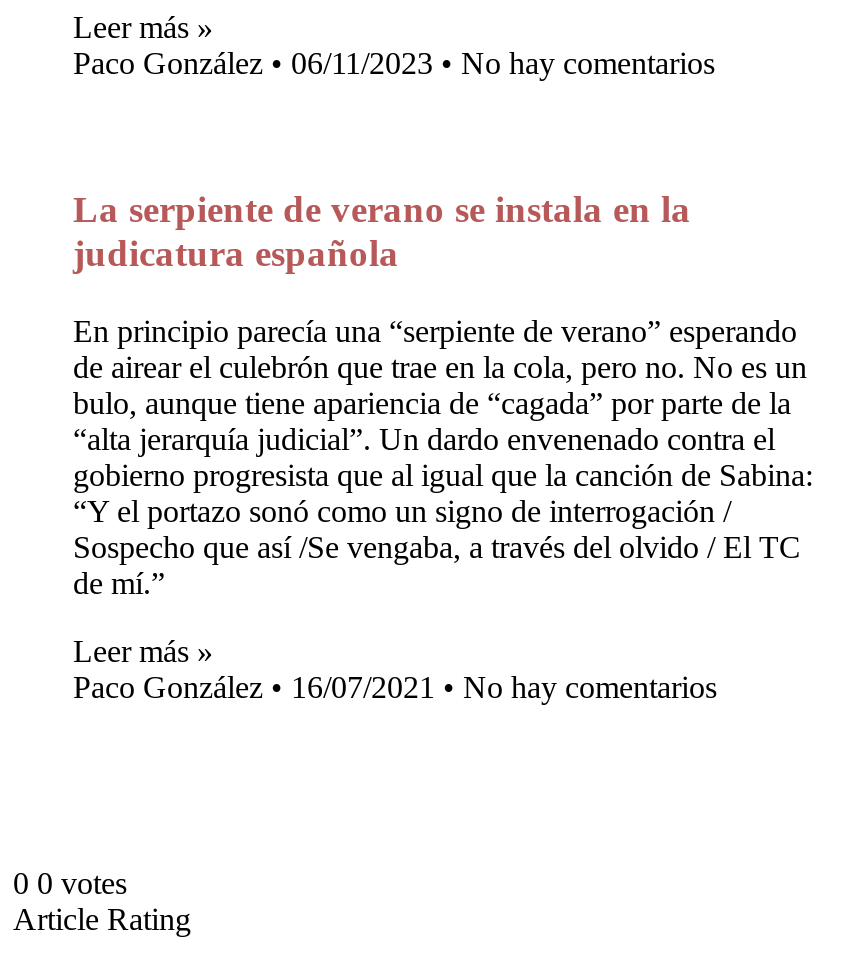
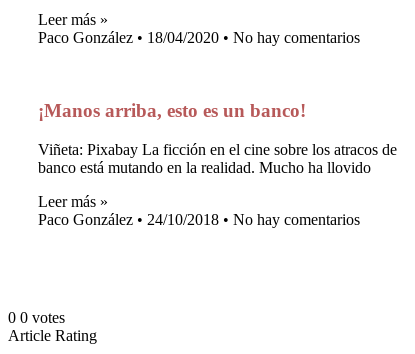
- Paco González 06/11/2023 No hay comentarios
+ Paco González 18/04/2020 No hay comentarios

- La serpiente de verano se instala en la
- judicatura española
+ ¡Manos arriba, esto es un banco!

- En principio parecía una “serpiente de verano” esperando
- de airear el culebrón que trae en la cola, pero no. No es un
- bulo, aunque tiene apariencia de “cagada” por parte de la
- “alta jerarquía judicial”. Un dardo envenenado contra el
- gobierno progresista que al igual que la canción de Sabina:
- “Y el portazo sonó como un signo de interrogación /
- Sospecho que así /Se vengaba, a través del olvido / El TC
- de mí.”
+ Viñeta: Pixabay La ficción en el cine sobre los atracos de
+ banco está mutando en la realidad. Mucho ha llovido

- Paco González 16/07/2021 No hay comentarios
+ Paco González 24/10/2018 No hay comentarios
